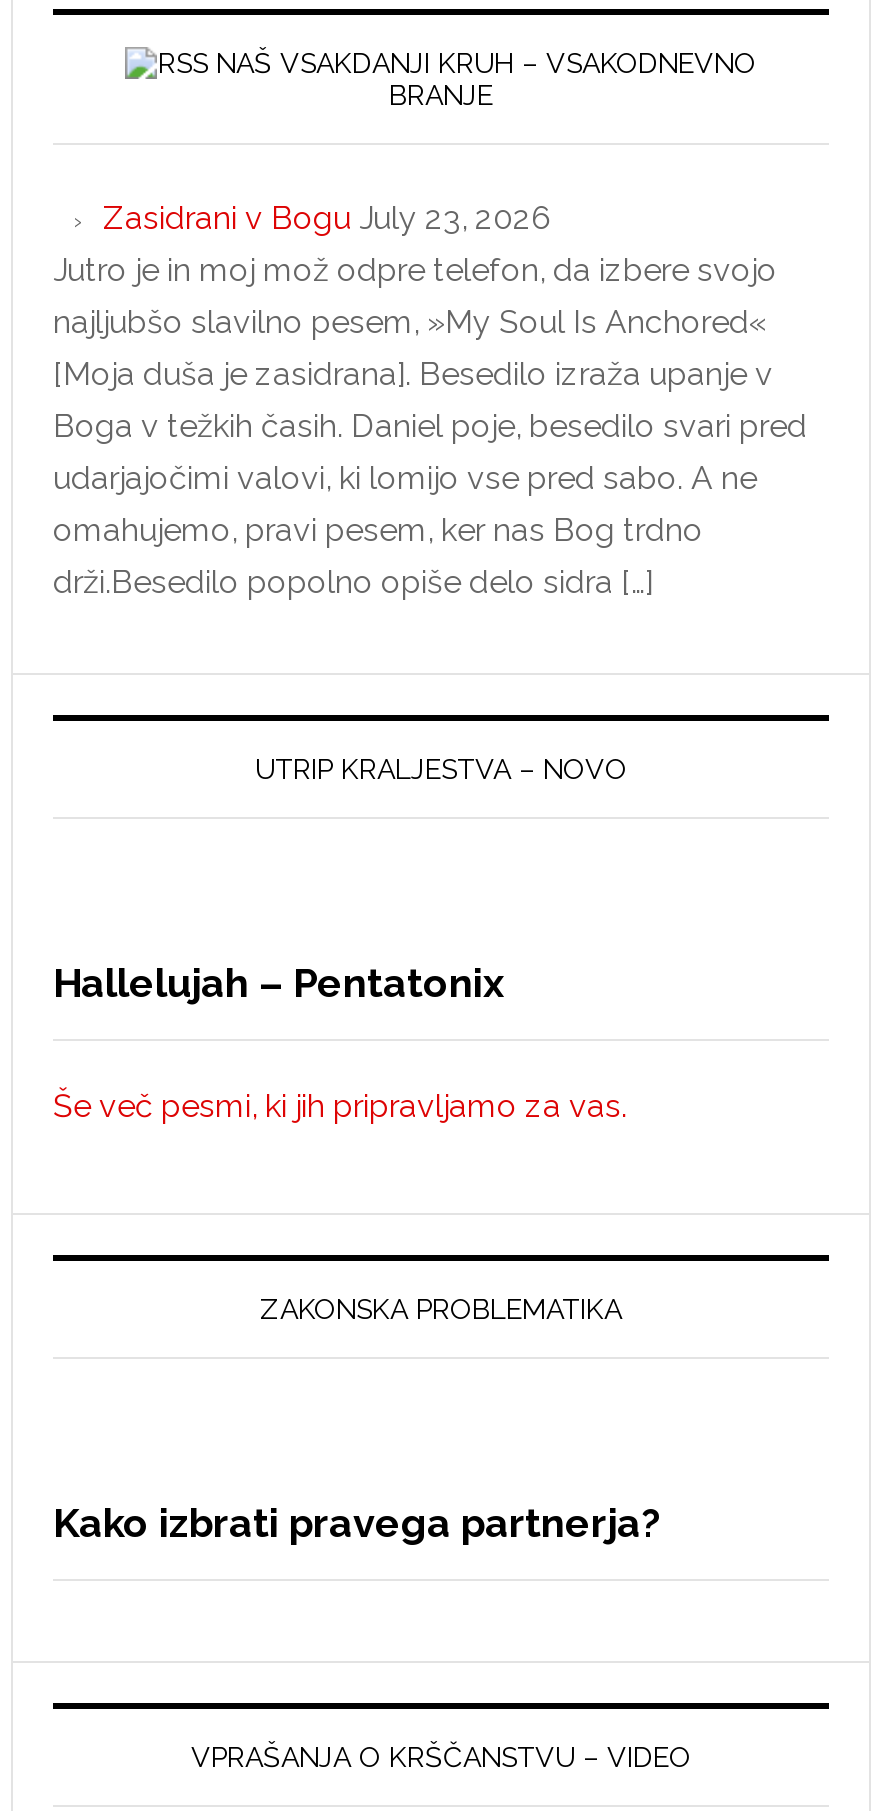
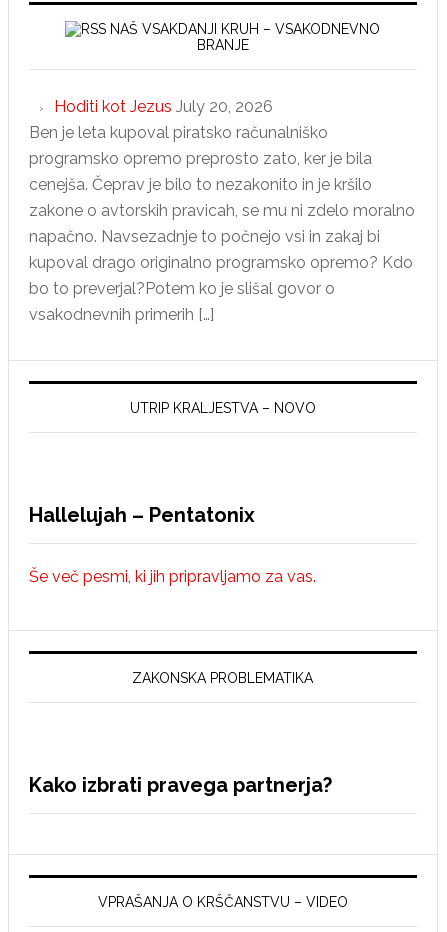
- Zasidrani v Bogu July 23, 2026
- Jutro je in moj mož odpre telefon, da izbere svojo
- najljubšo slavilno pesem, »My Soul Is Anchored«
- [Moja duša je zasidrana]. Besedilo izraža upanje v
- Boga v težkih časih. Daniel poje, besedilo svari pred
- udarjajočimi valovi, ki lomijo vse pred sabo. A ne
- omahujemo, pravi pesem, ker nas Bog trdno
- drži.Besedilo popolno opiše delo sidra […]
+ Hoditi kot Jezus July 20, 2026
+ Ben je leta kupoval piratsko računalniško
+ programsko opremo preprosto zato, ker je bila
+ cenejša. Čeprav je bilo to nezakonito in je kršilo
+ zakone o avtorskih pravicah, se mu ni zdelo moralno
+ napačno. Navsezadnje to počnejo vsi in zakaj bi
+ kupoval drago originalno programsko opremo? Kdo
+ bo to preverjal?Potem ko je slišal govor o
+ vsakodnevnih primerih […]
